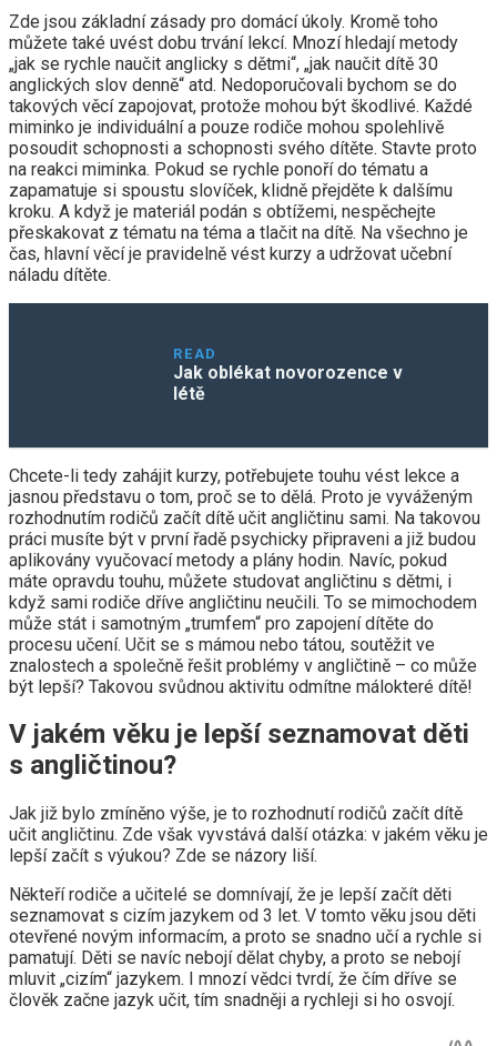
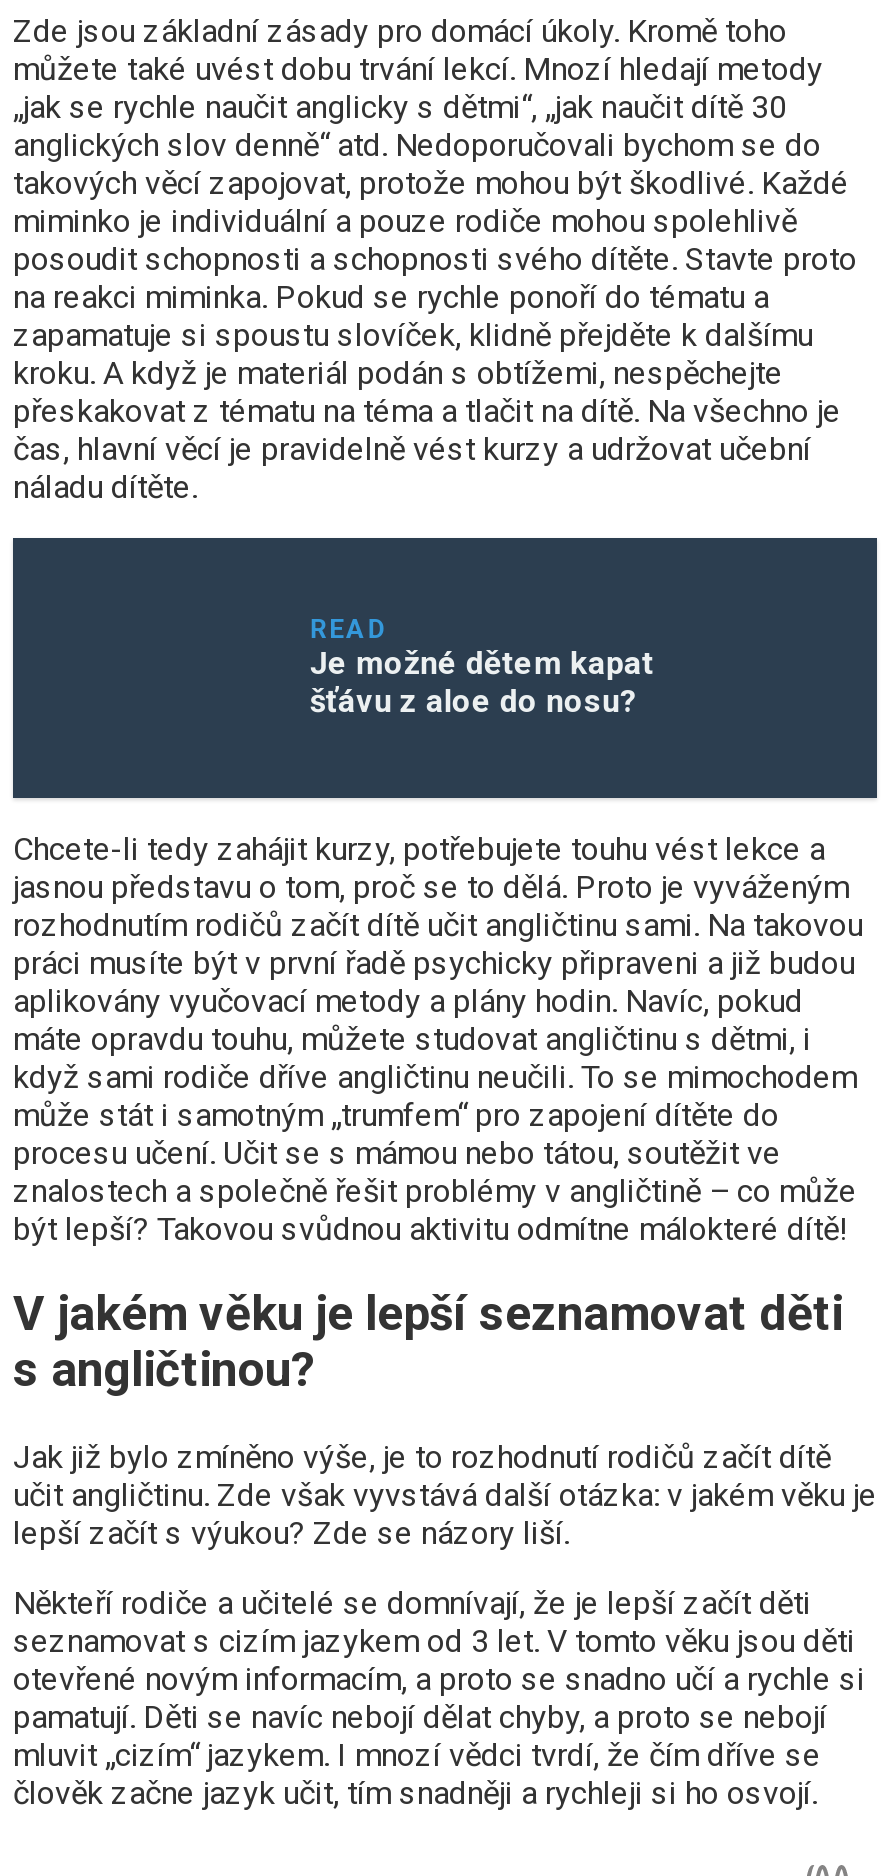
- Jak oblékat novorozence v
- létě
+ Je možné dětem kapat
+ šťávu z aloe do nosu?
